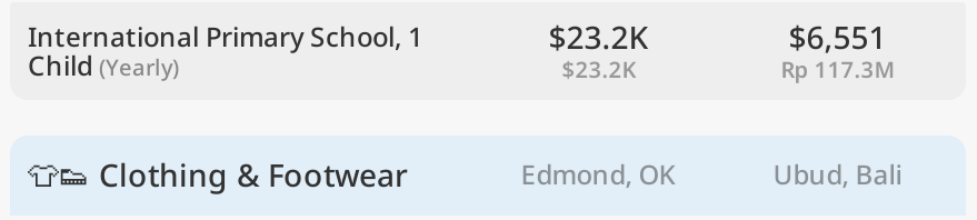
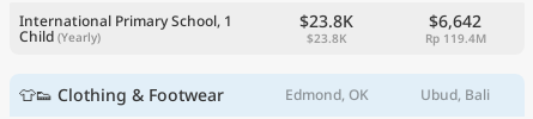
- $23.2K
- $23.2K
+ $23.8K
+ $23.8K

- $6,551
- Rp 117.3M
+ $6,642
+ Rp 119.4M
